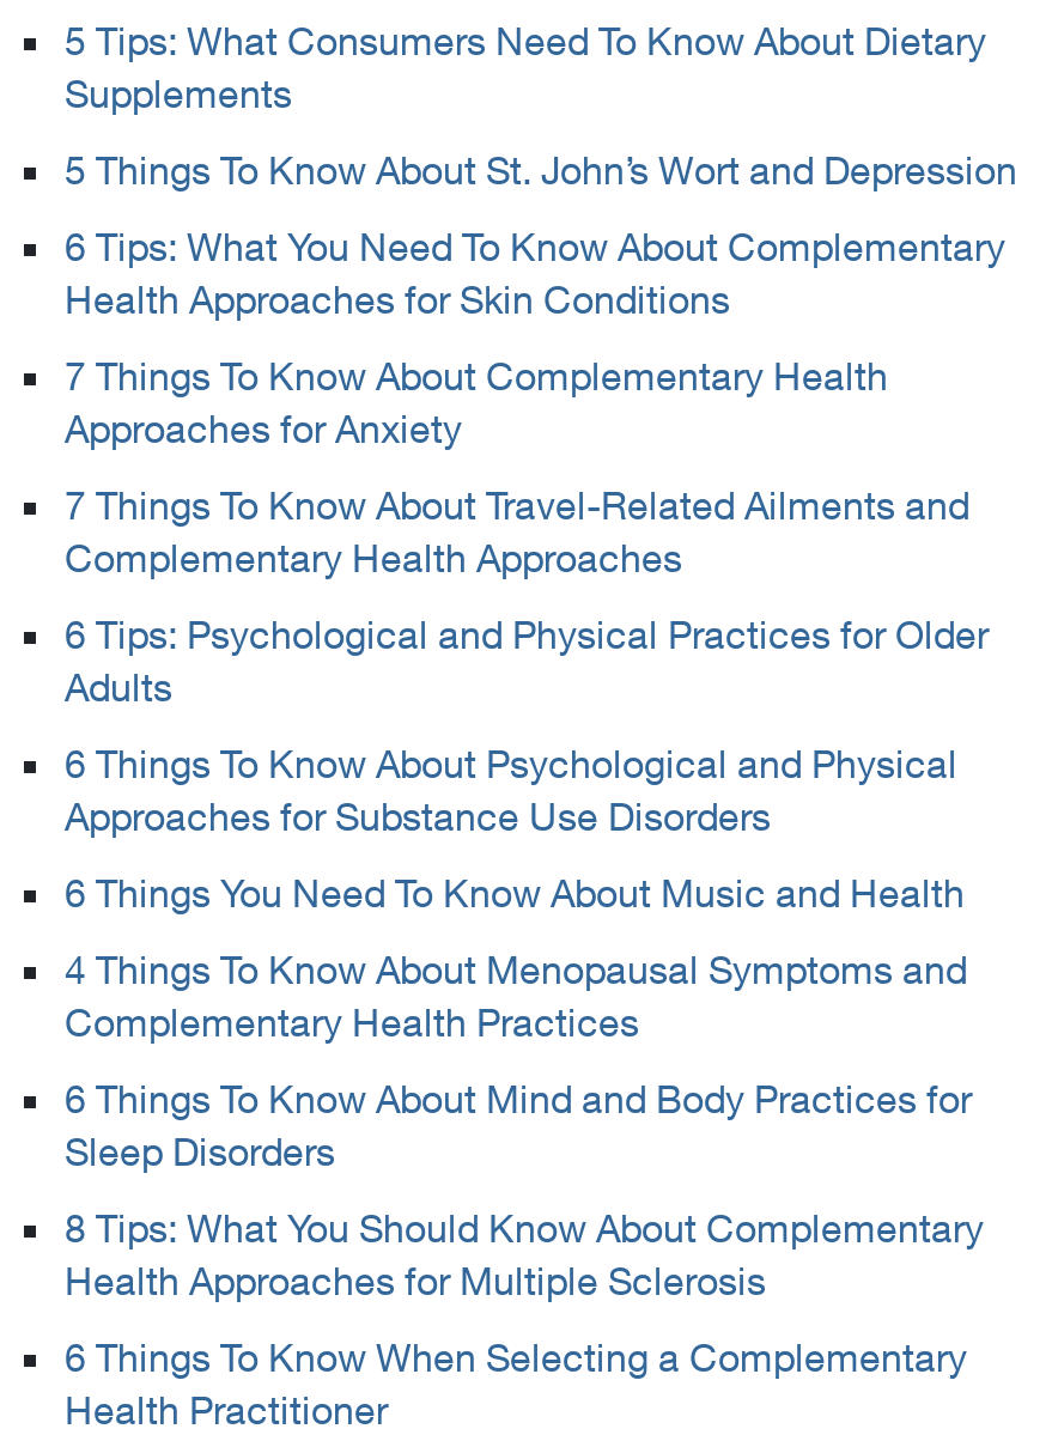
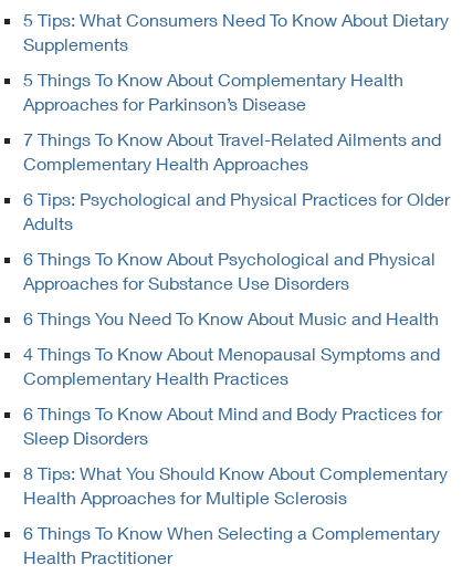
- 5 Things To Know About St. John’s Wort and Depression
- 6 Tips: What You Need To Know About Complementary
- Health Approaches for Skin Conditions
- 7 Things To Know About Complementary Health
- Approaches for Anxiety
+ 5 Things To Know About Complementary Health
+ Approaches for Parkinson’s Disease
